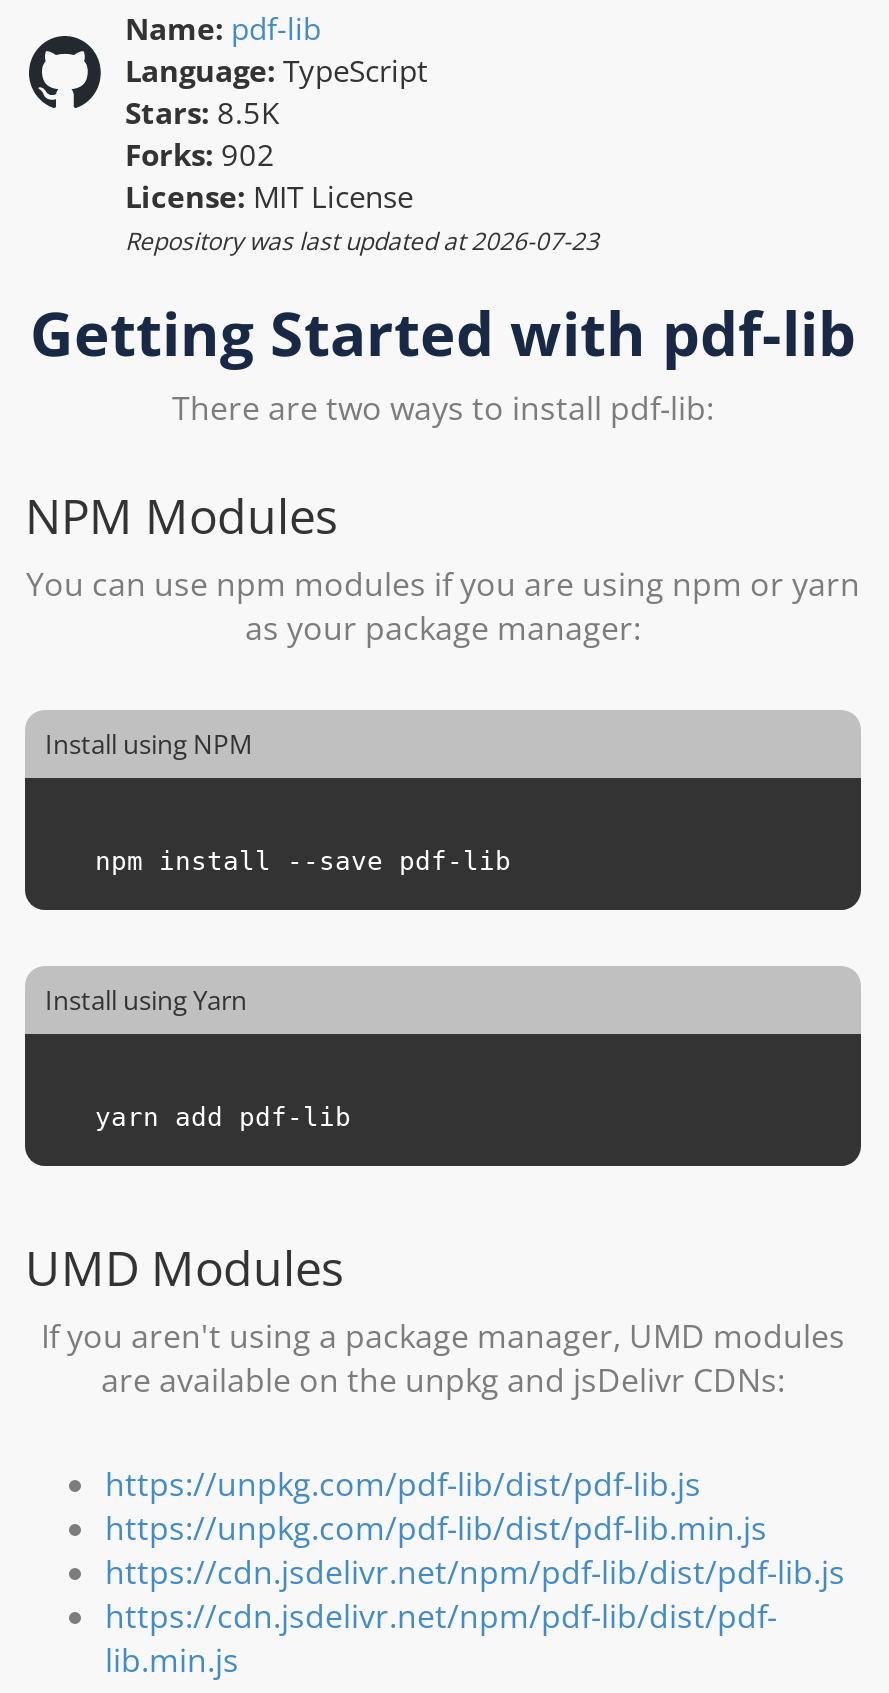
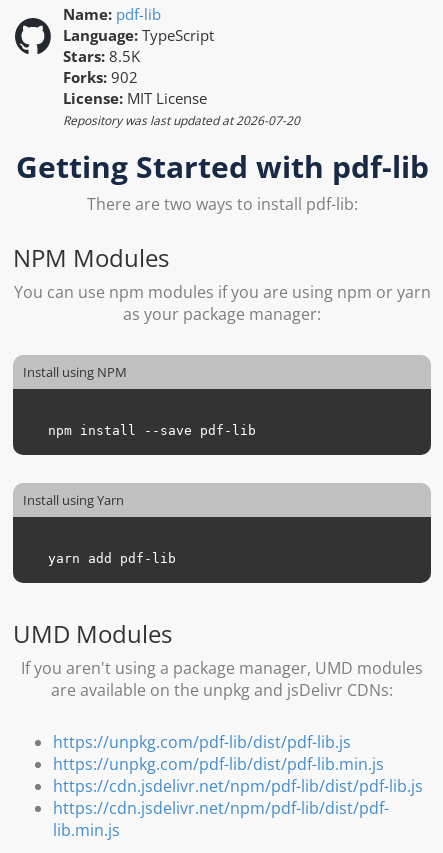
- Repository was last updated at2026-07-23
+ Repository was last updated at2026-07-20
